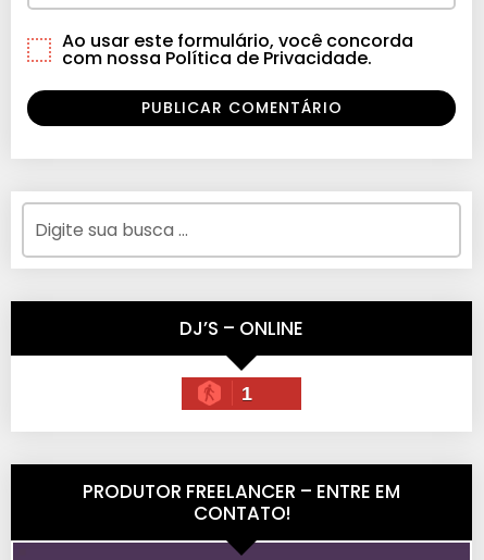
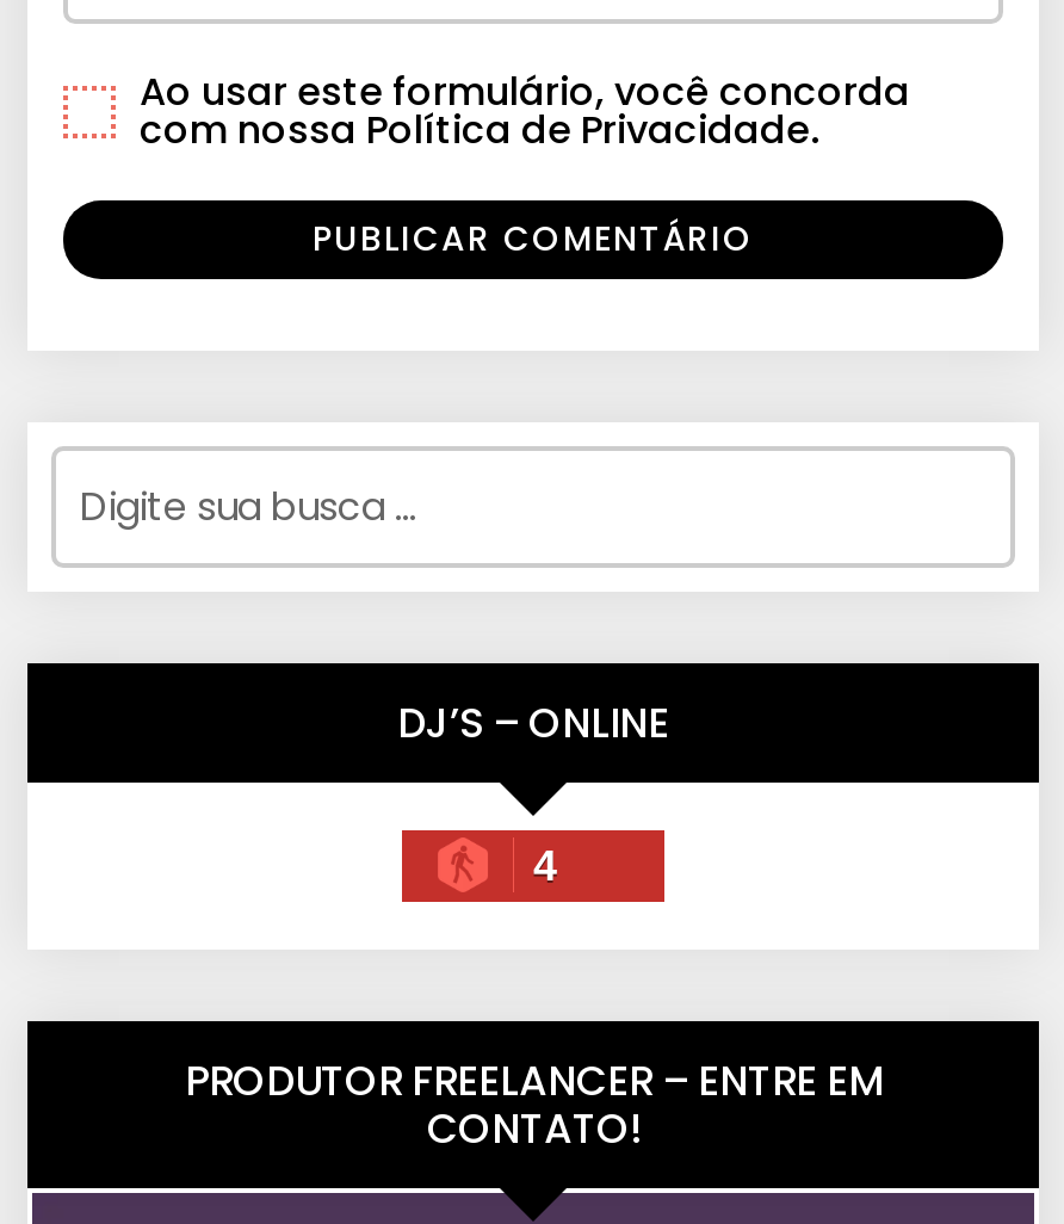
- 1
+ 4
